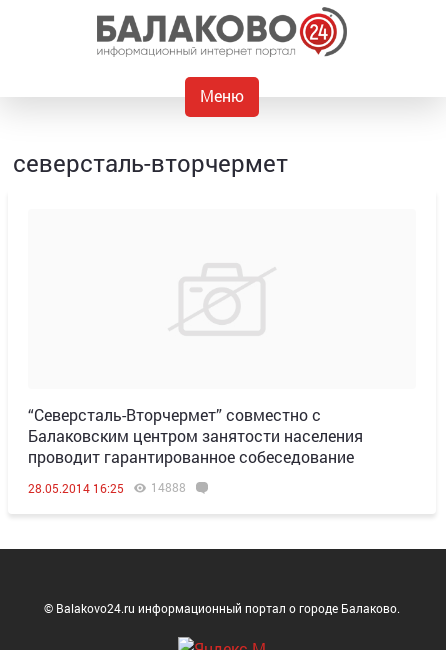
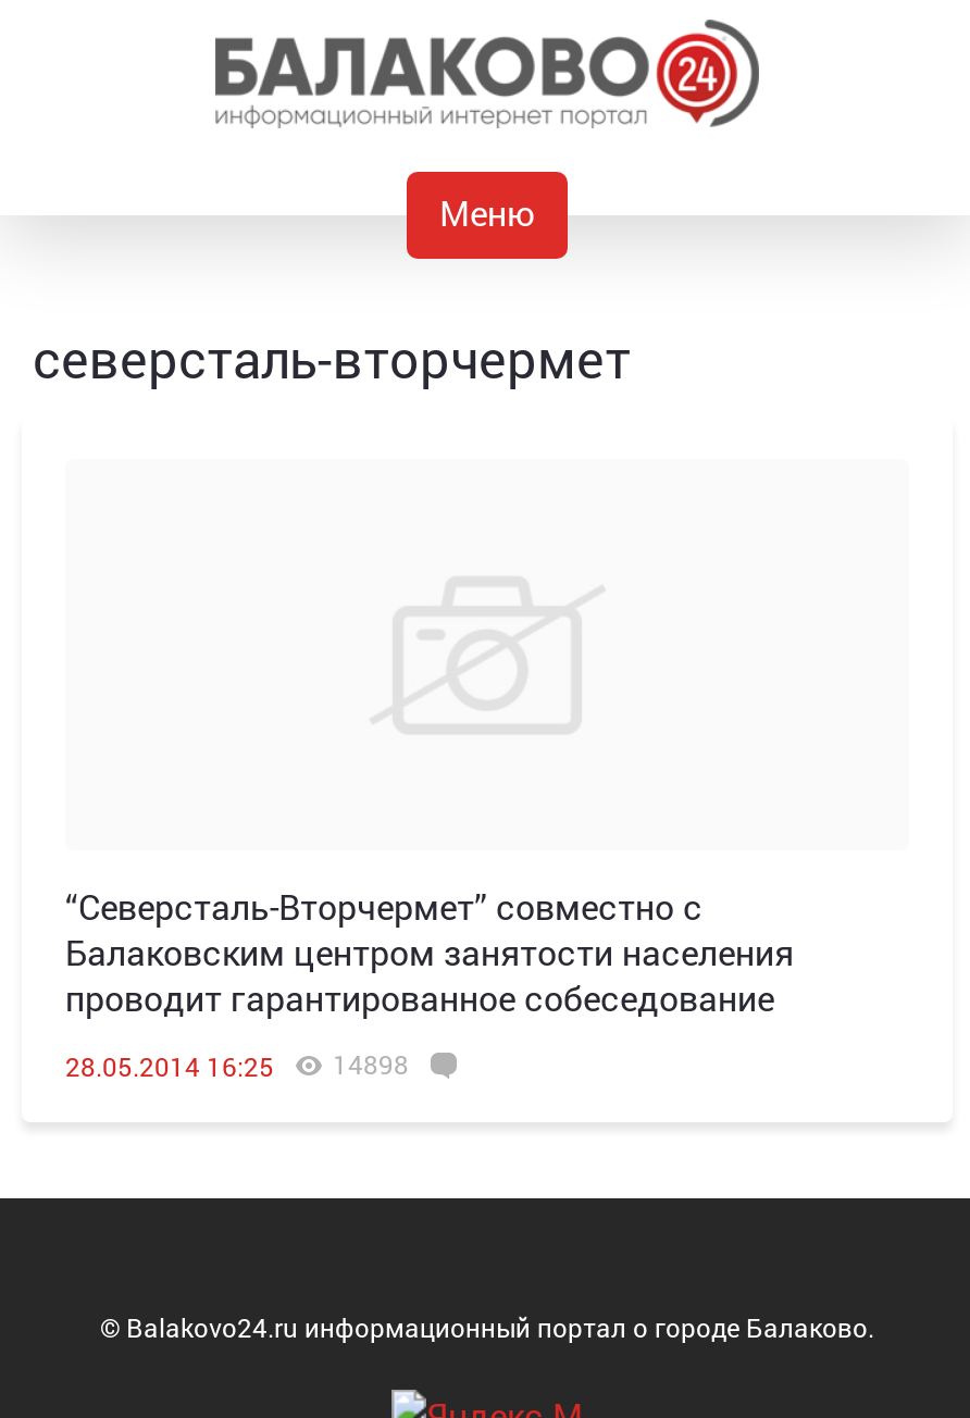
- 28.05.2014 16:25 14888
+ 28.05.2014 16:25 14898
